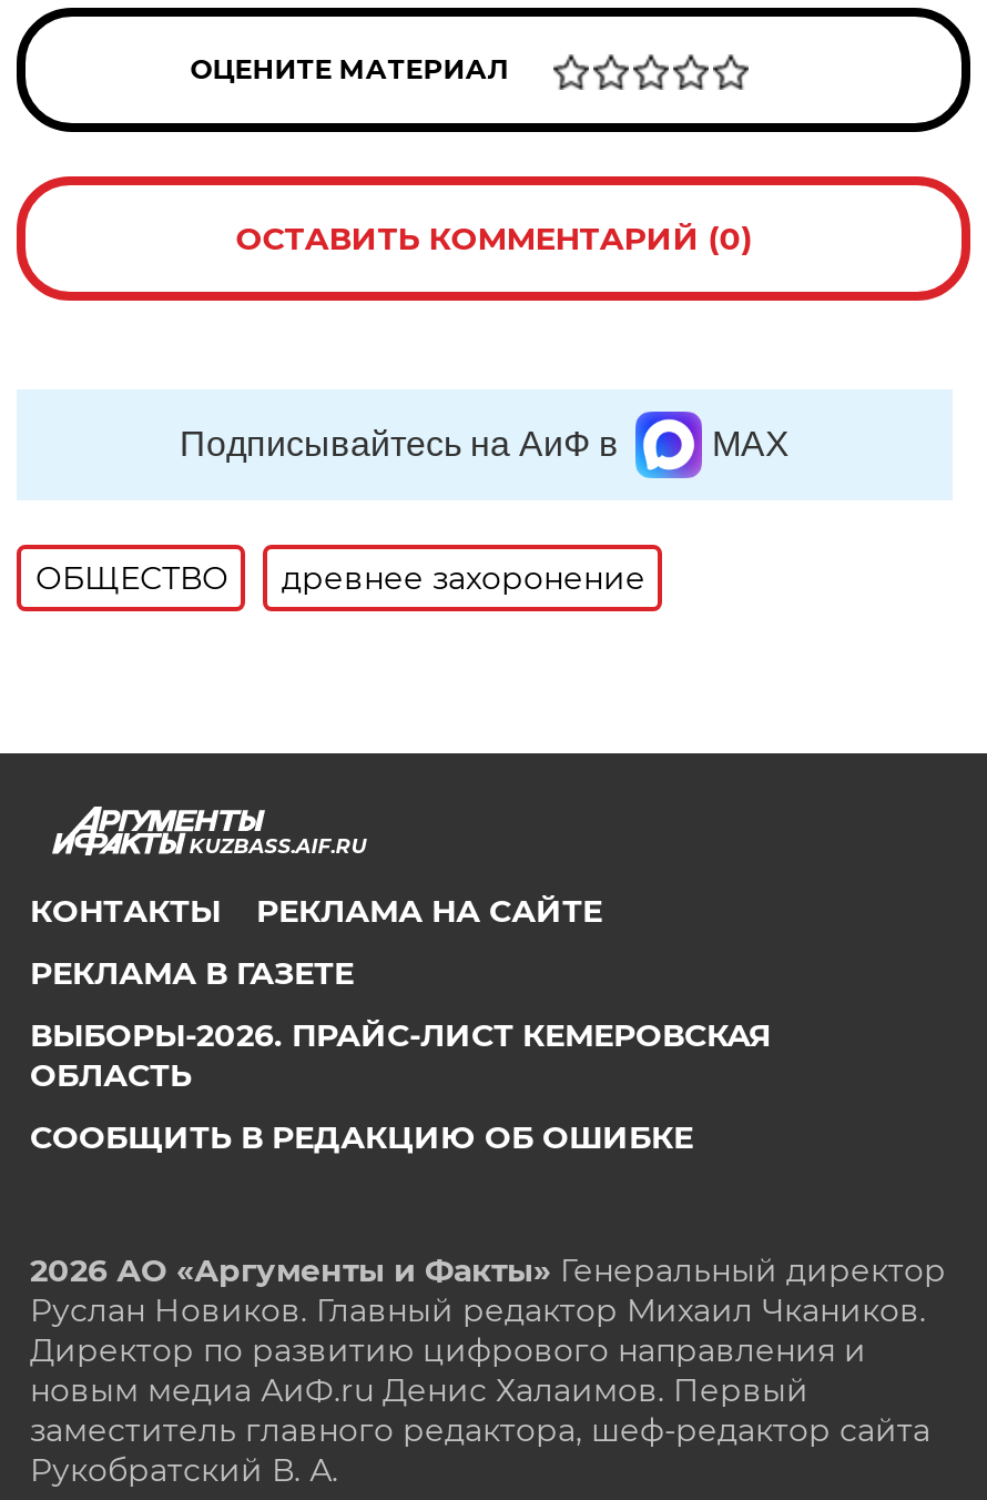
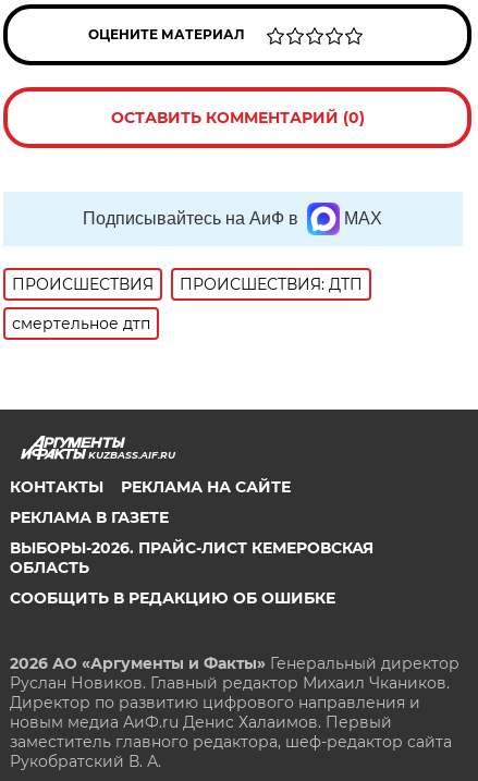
- ОБЩЕСТВО
- древнее захоронение
+ ПРОИСШЕСТВИЯ
+ ПРОИСШЕСТВИЯ: ДТП
+ смертельное дтп
